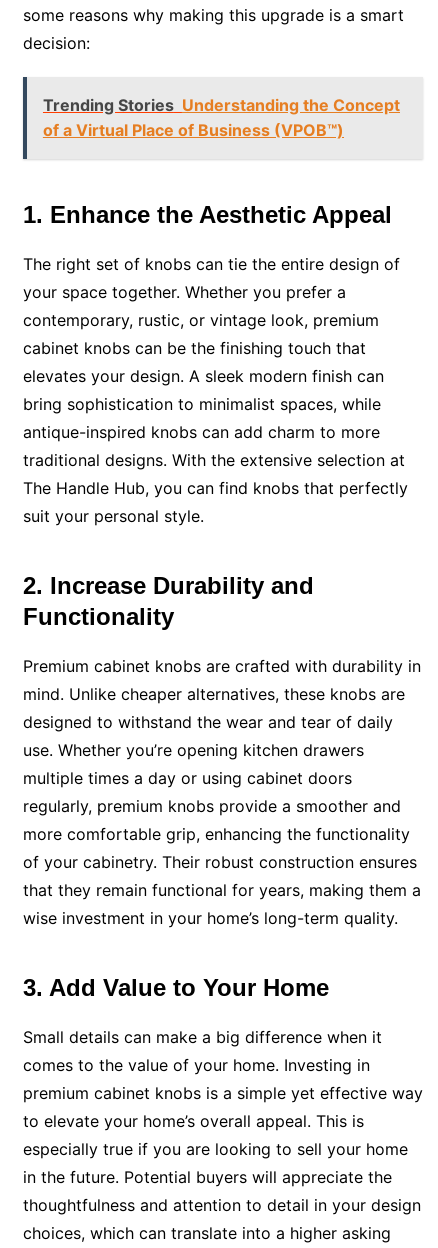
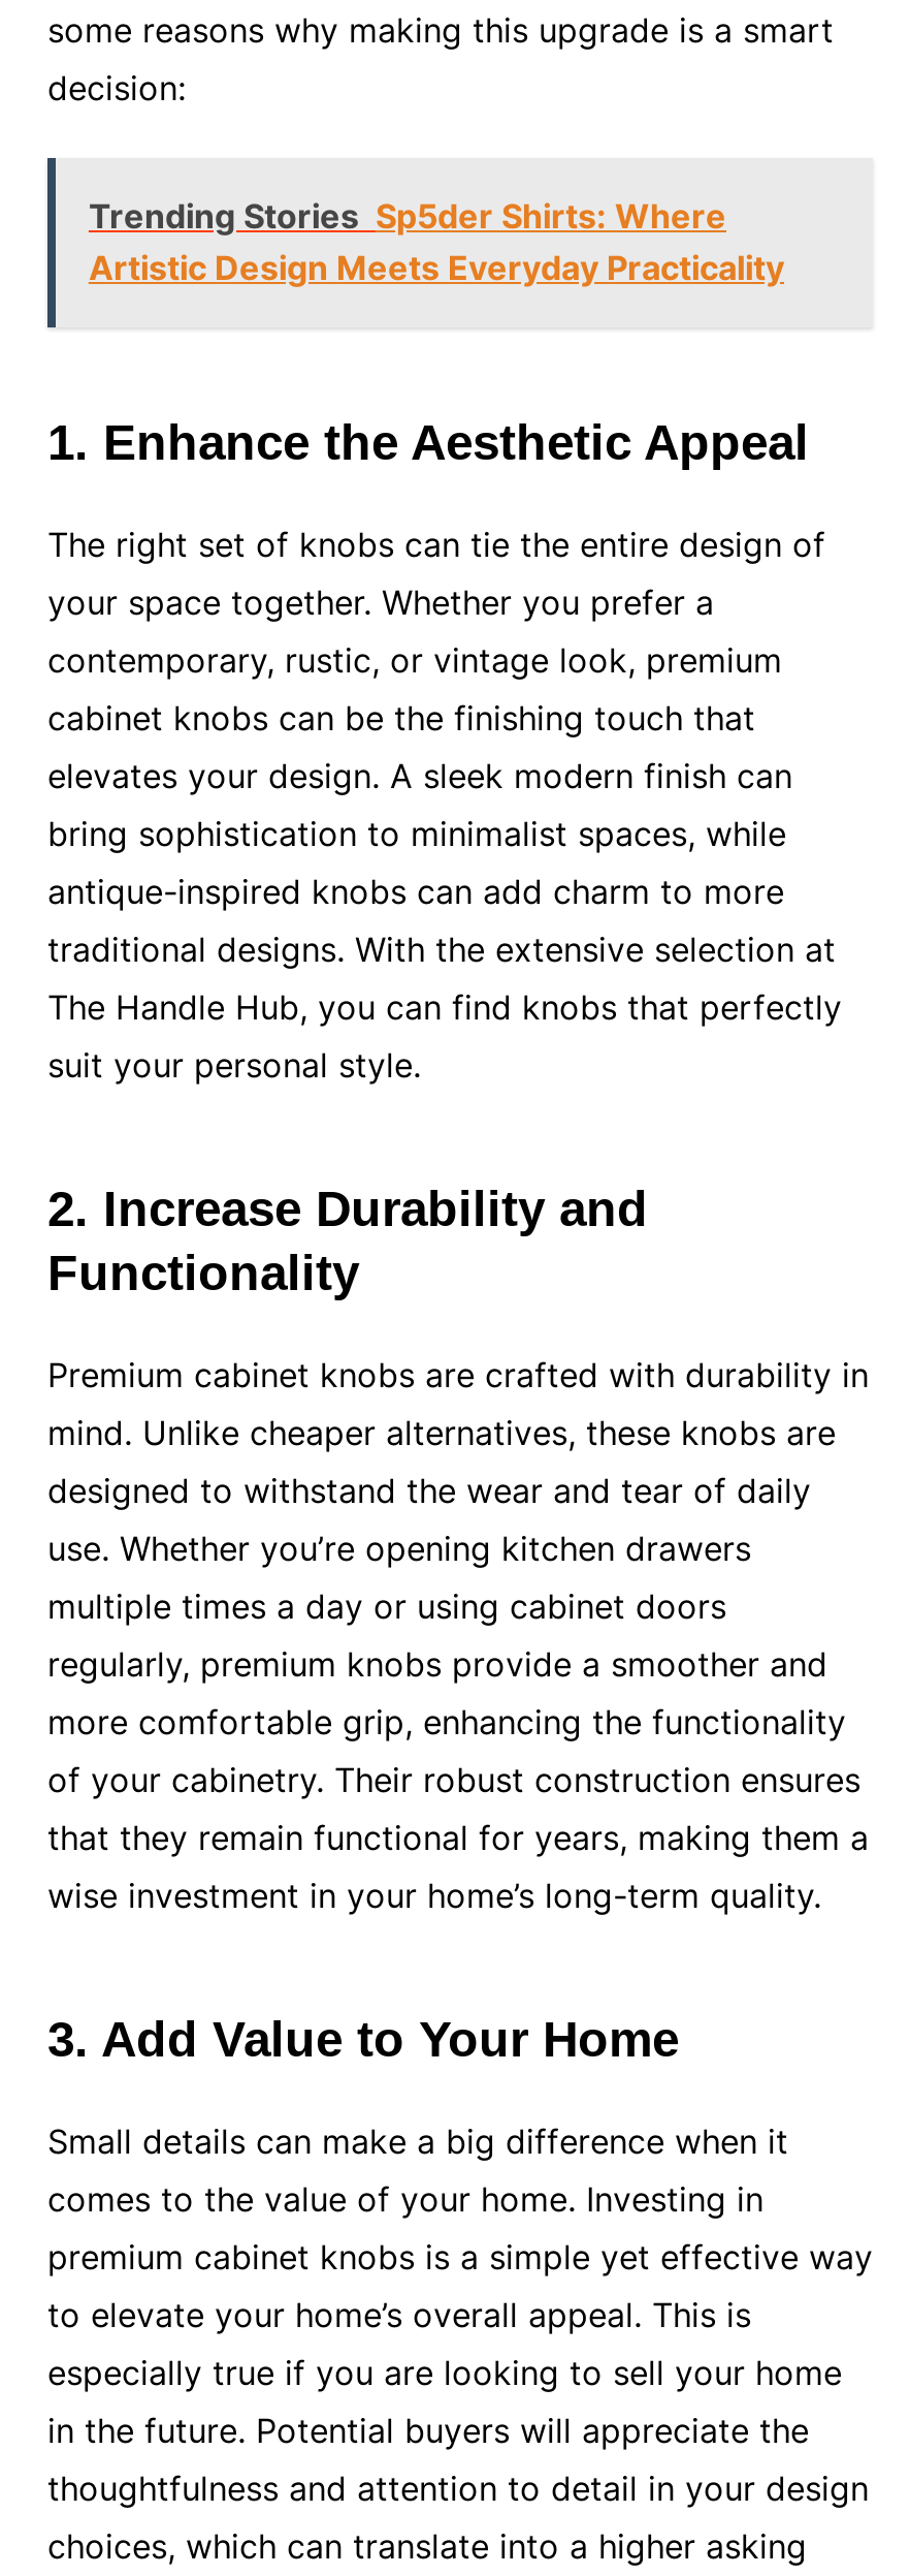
- Trending Stories Understanding the Concept
- of a Virtual Place of Business (VPOB™)
+ Trending Stories Sp5der Shirts: Where
+ Artistic Design Meets Everyday Practicality
